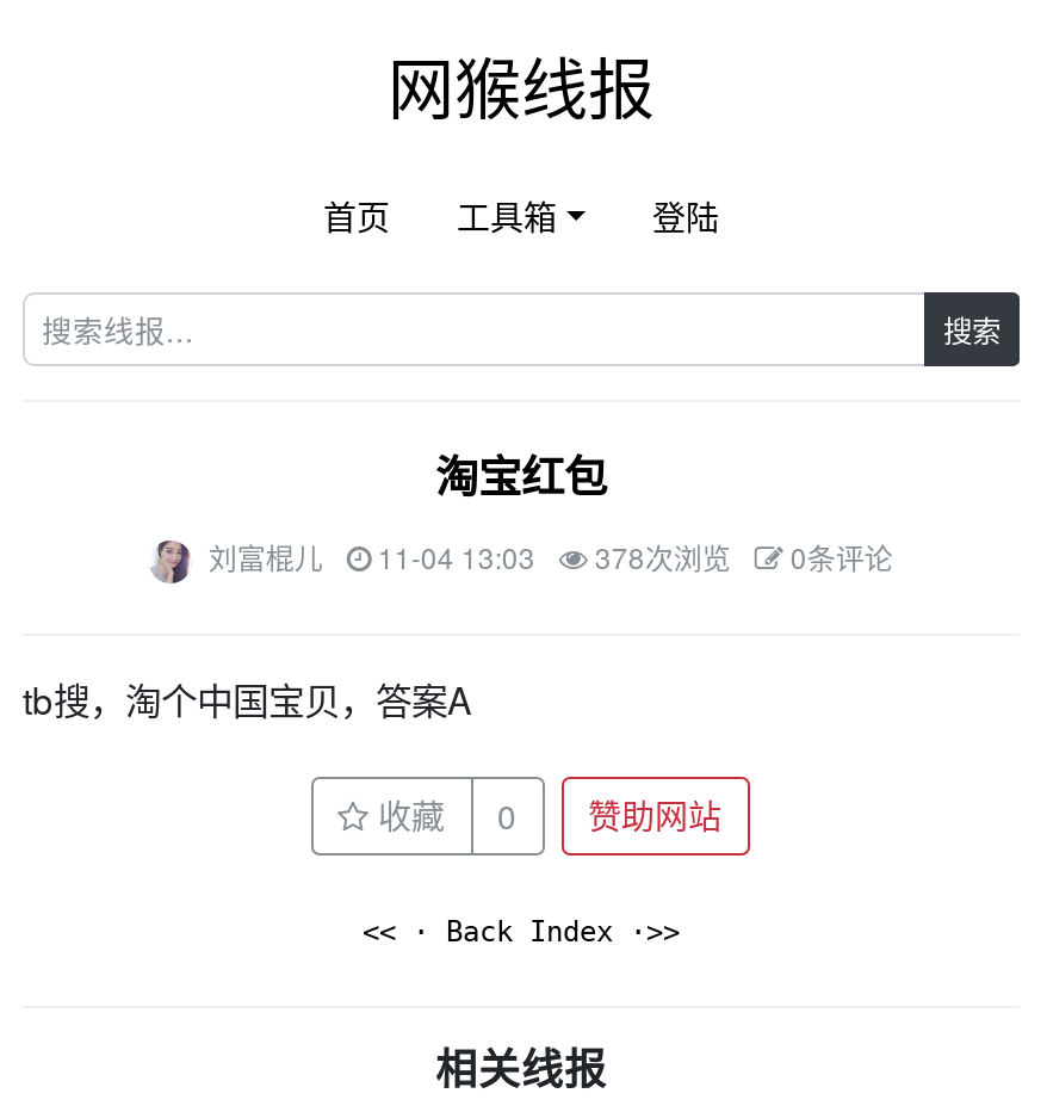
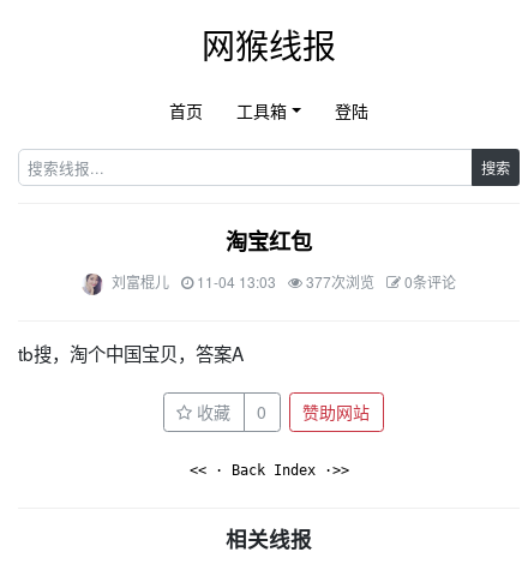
- 刘富棍儿 11-04 13:03 378次浏览 0条评论
+ 刘富棍儿 11-04 13:03 377次浏览 0条评论
